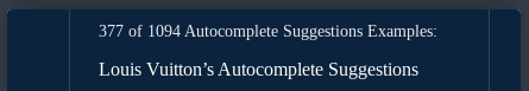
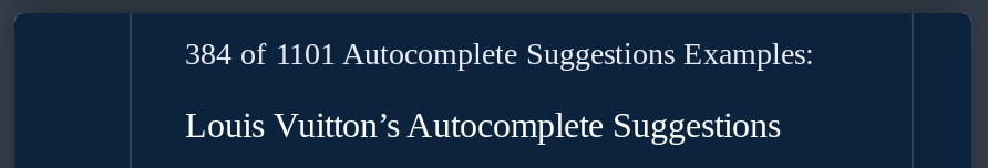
- 377 of 1094 Autocomplete Suggestions Examples:
+ 384 of 1101 Autocomplete Suggestions Examples:
